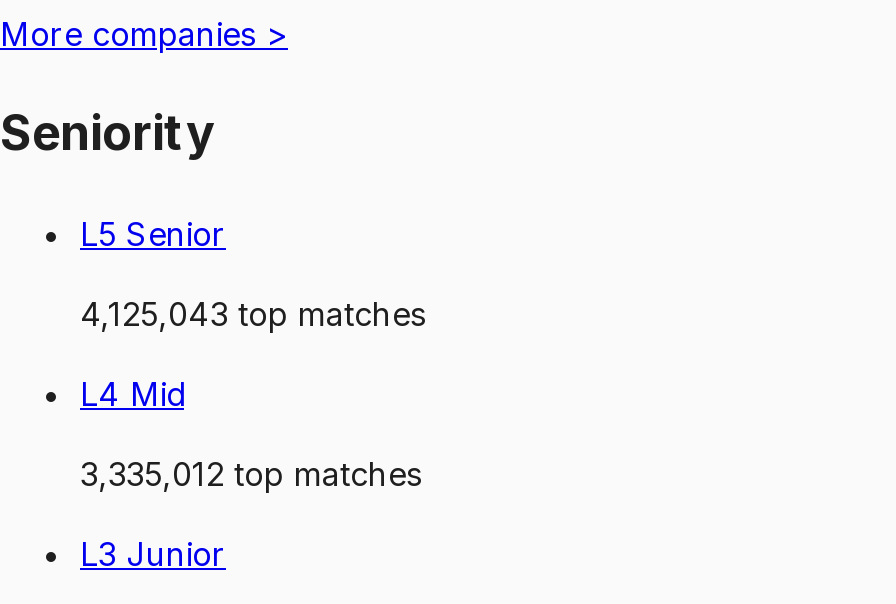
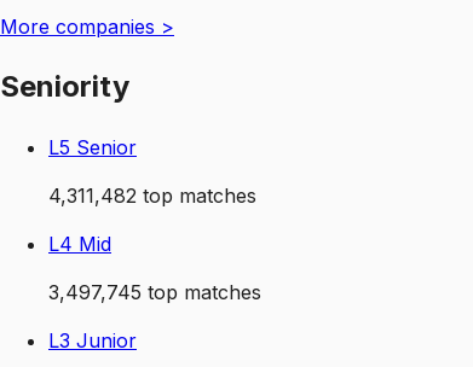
- 4,125,043 top matches
+ 4,311,482 top matches

- 3,335,012 top matches
+ 3,497,745 top matches
